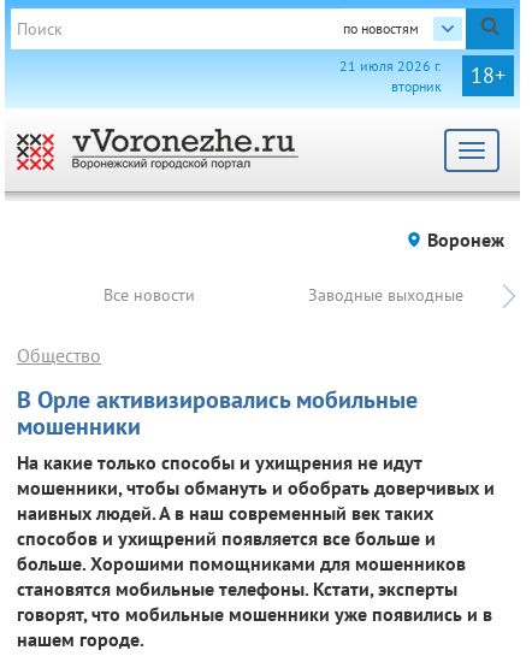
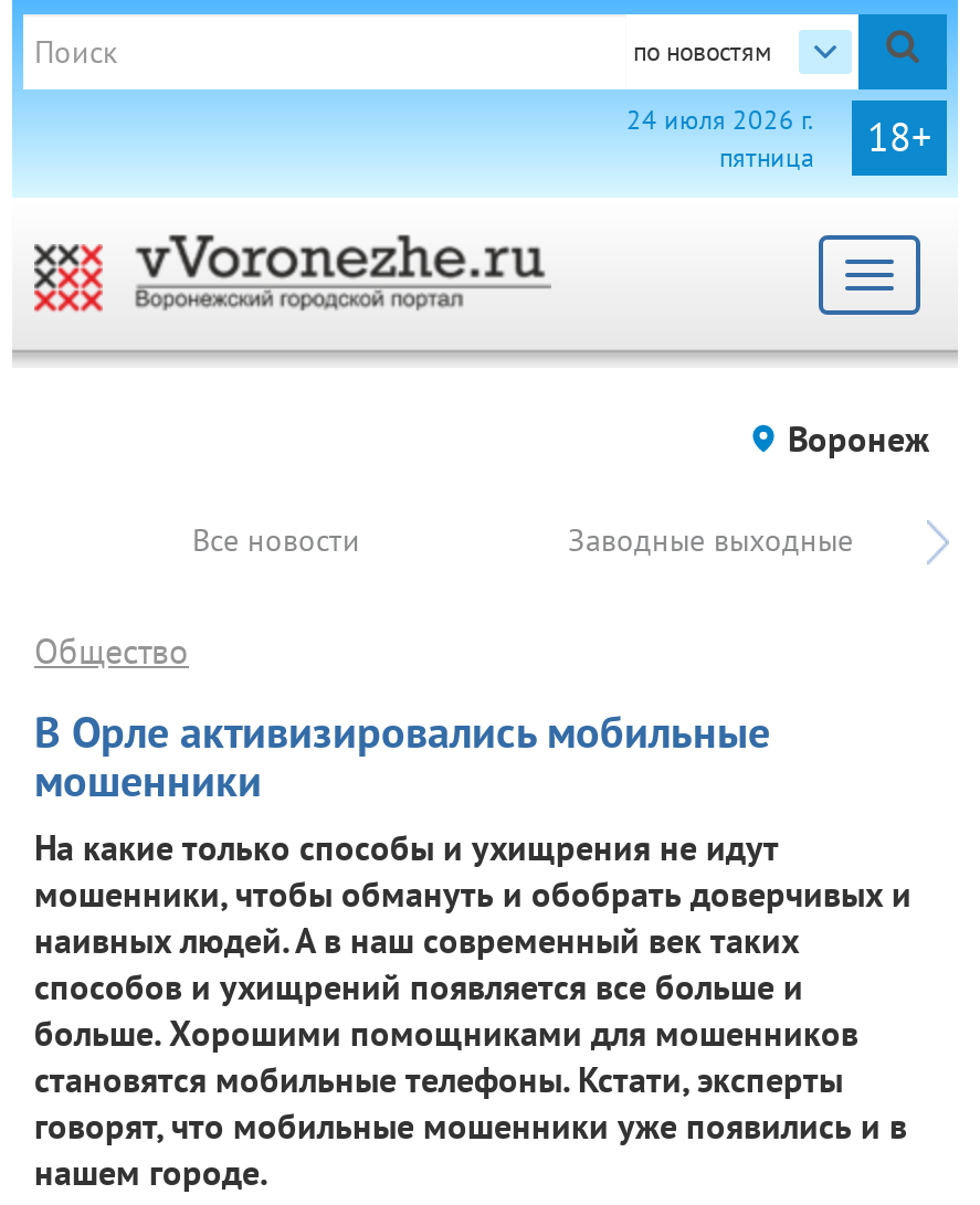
- 21 июля 2026 г.
- вторник
+ 24 июля 2026 г.
+ пятница
